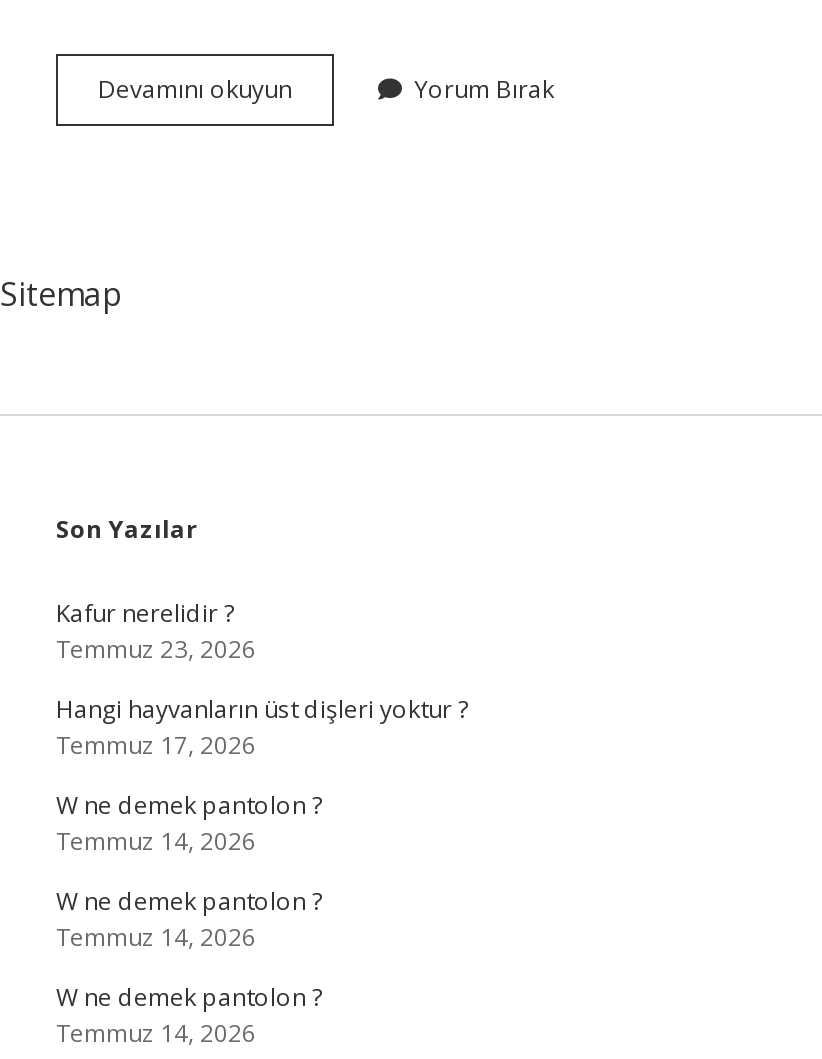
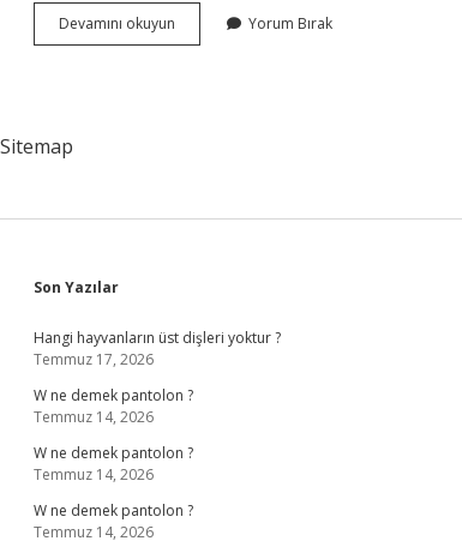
- Kafur nerelidir ?
- Temmuz 23, 2026
